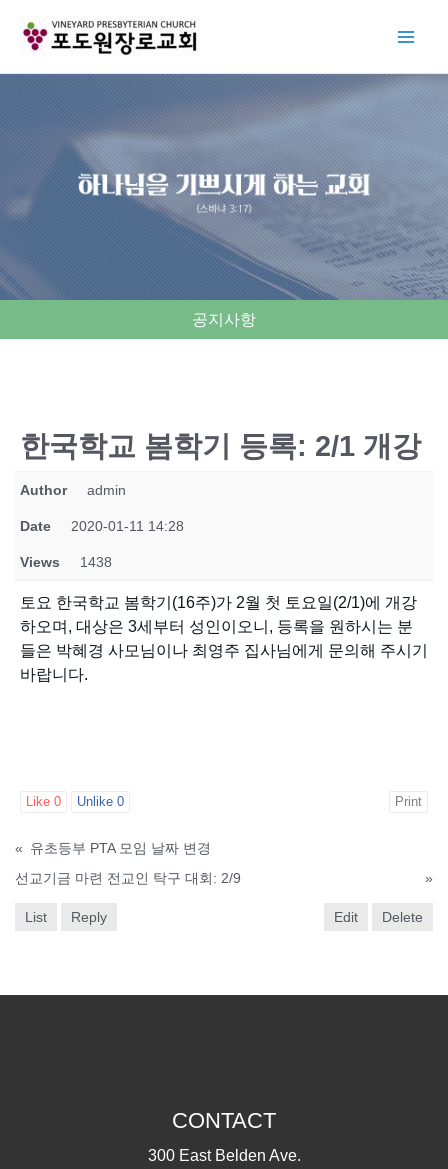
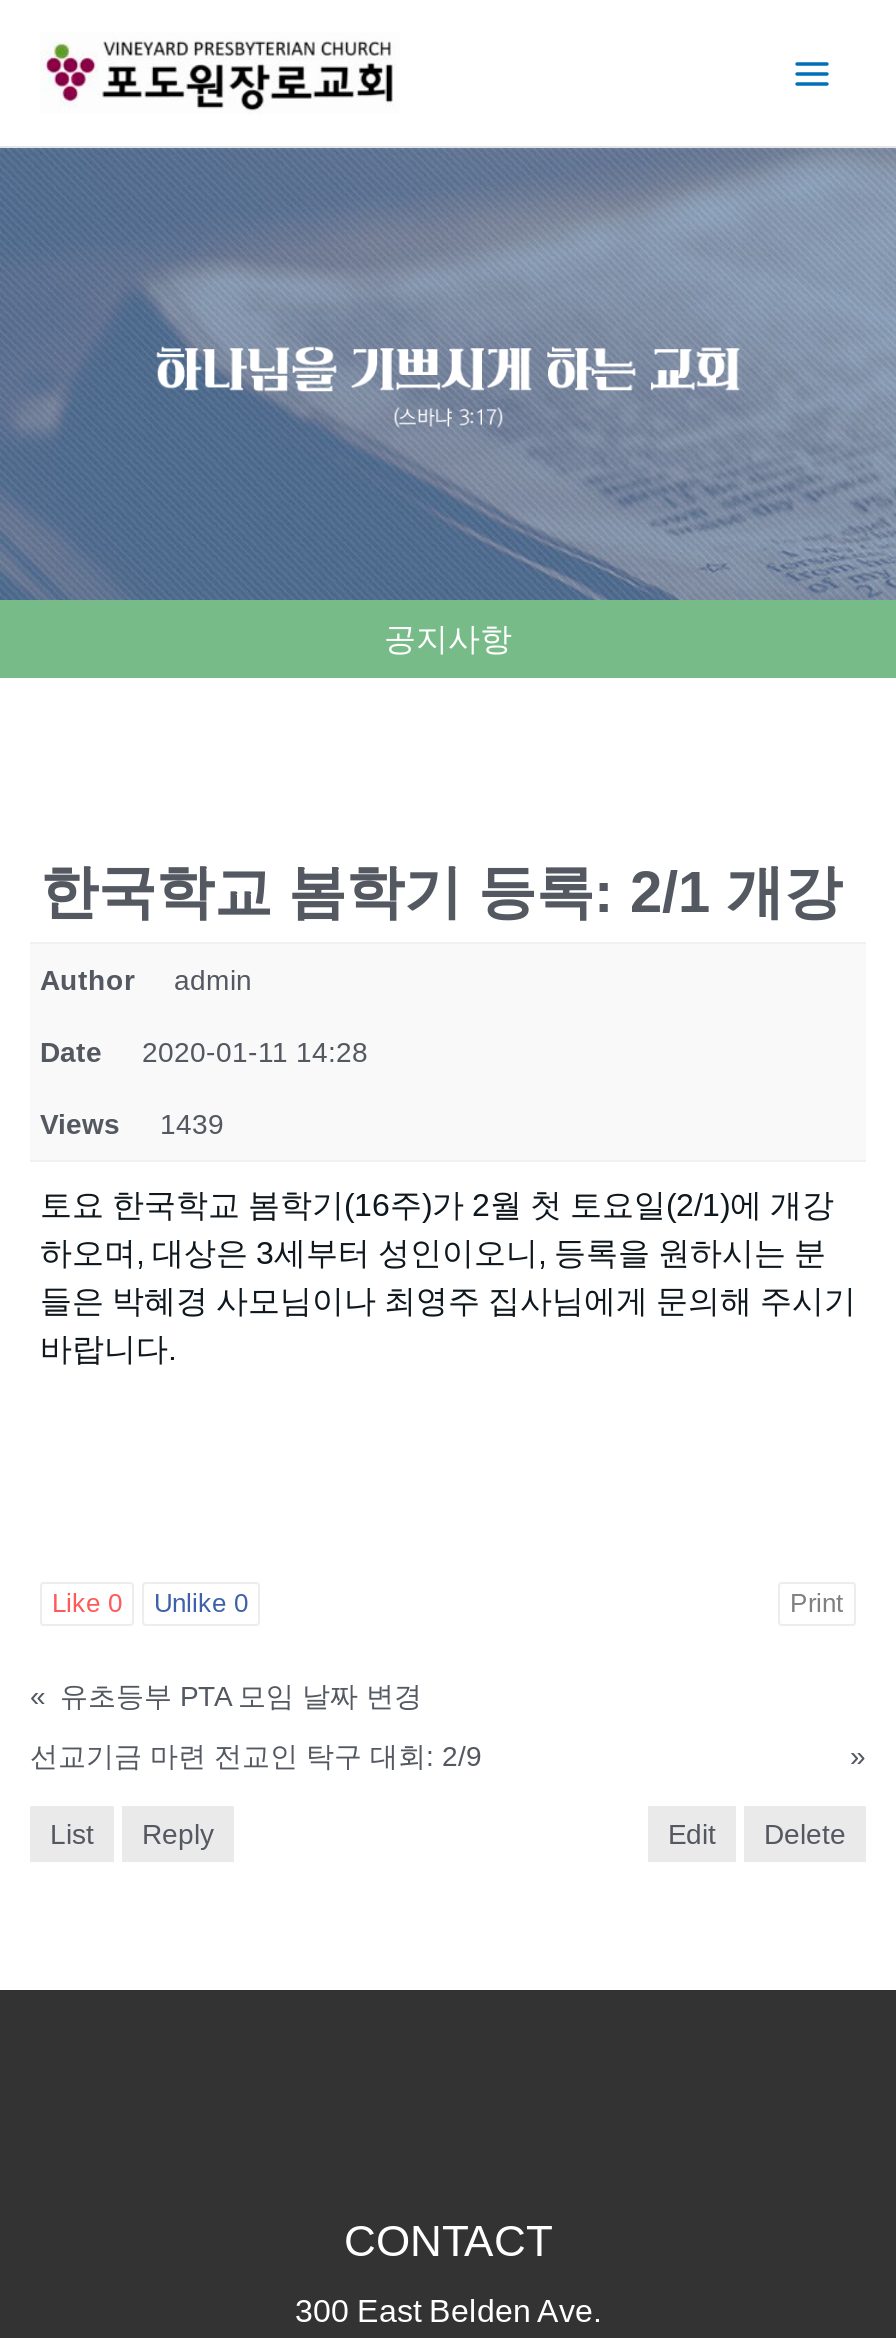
- Views 1438
+ Views 1439
